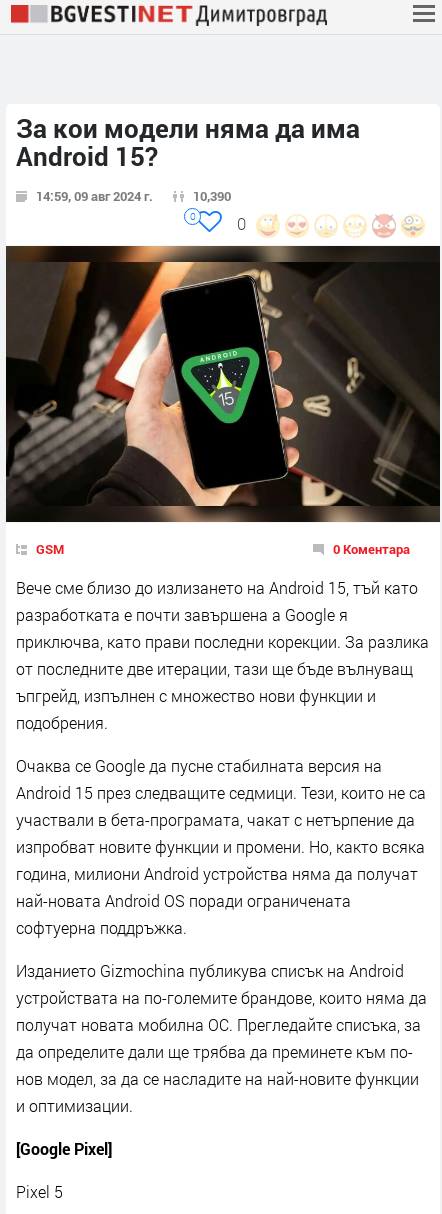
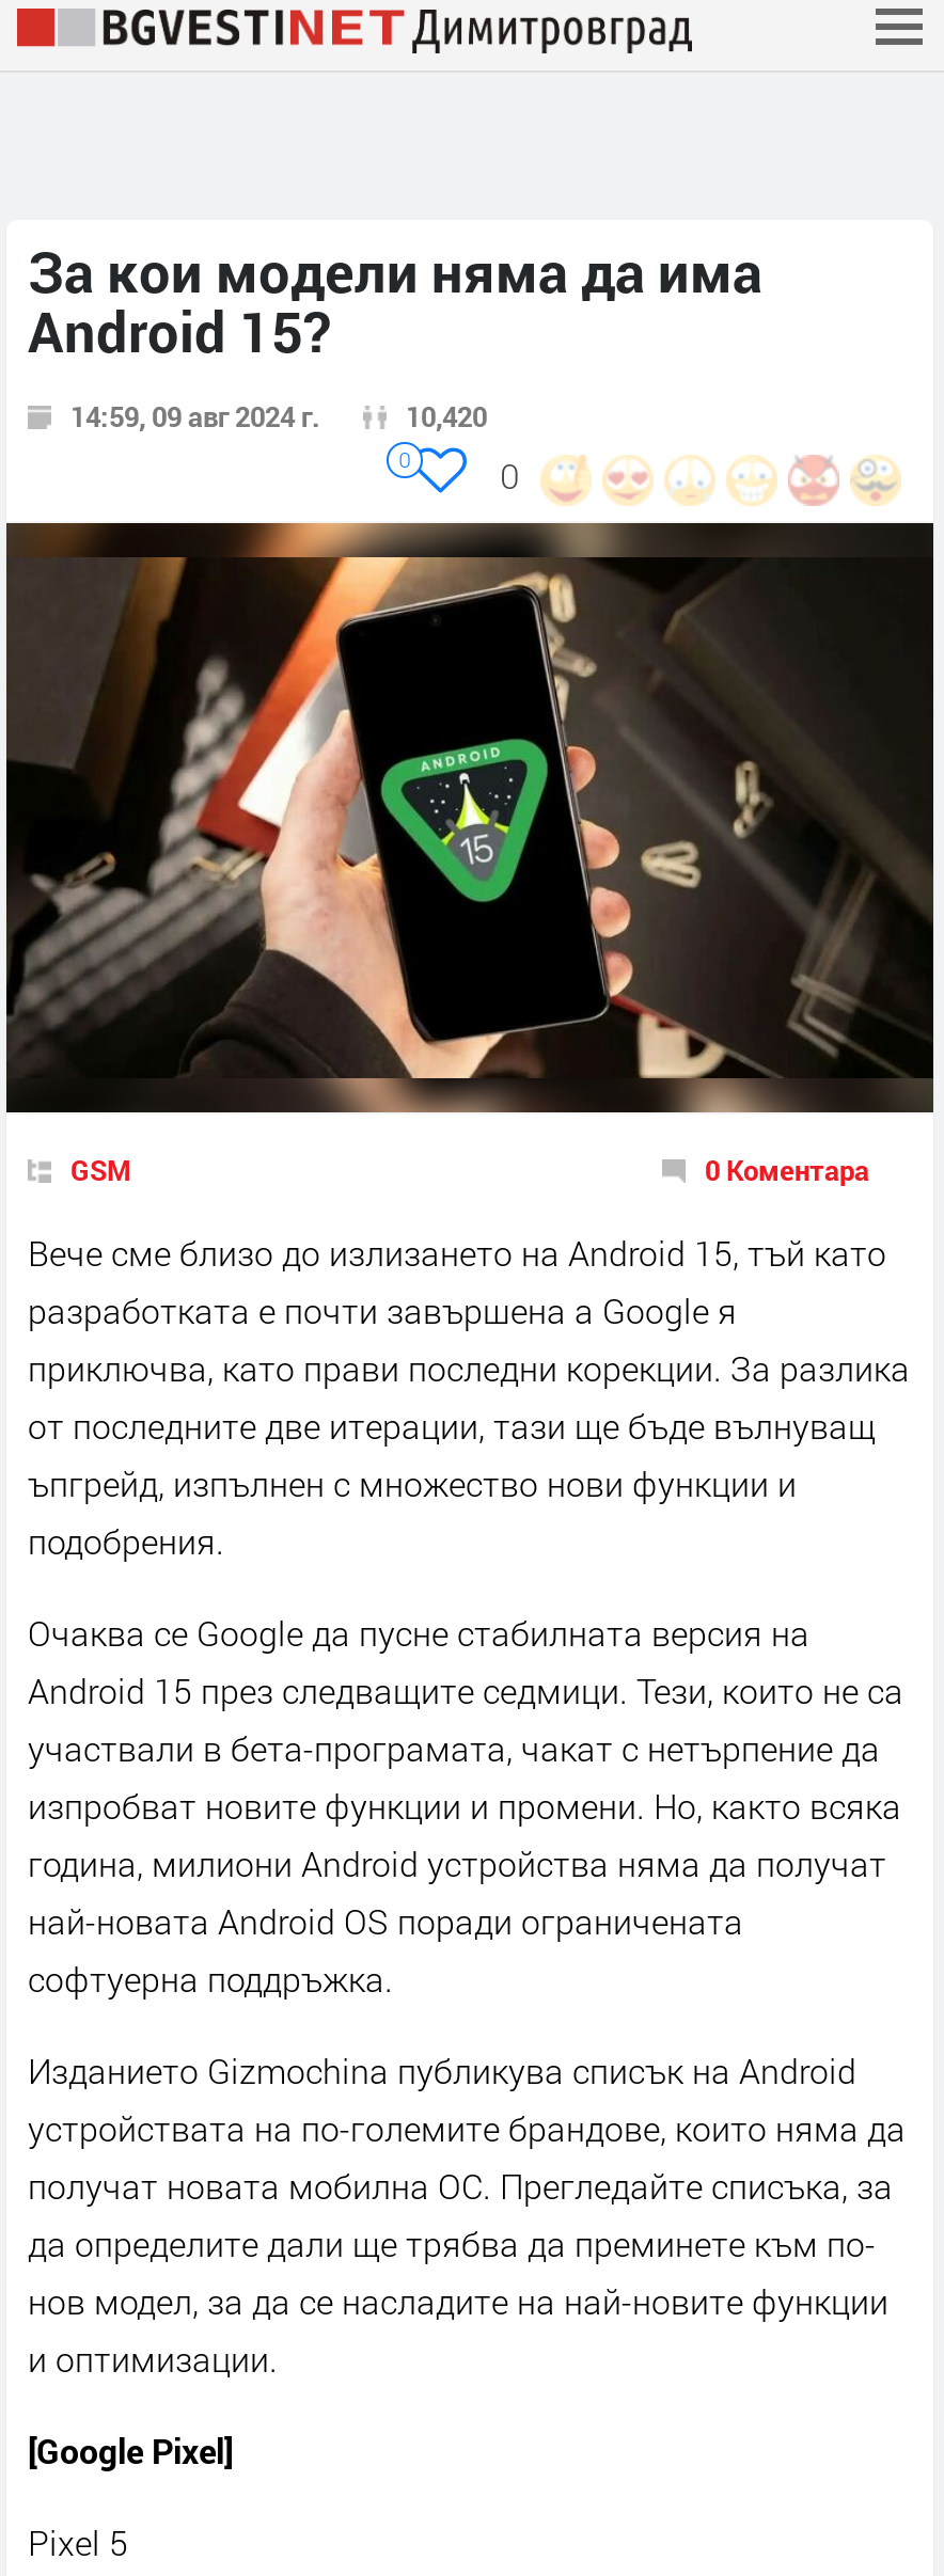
- 10,390
+ 10,420
